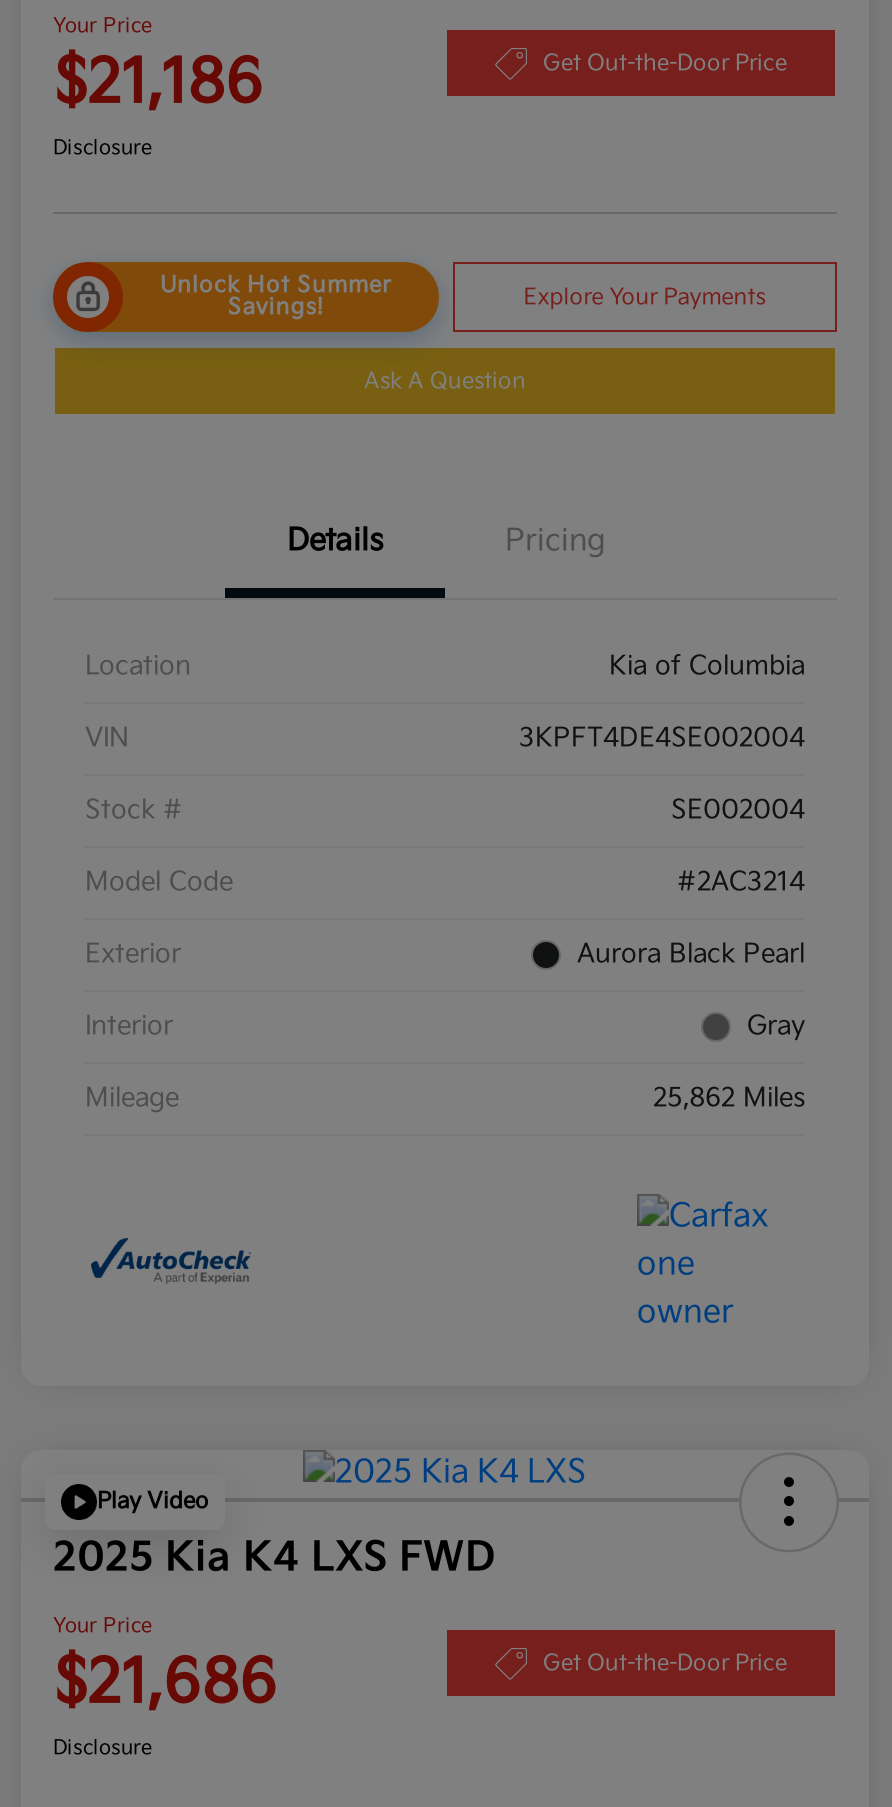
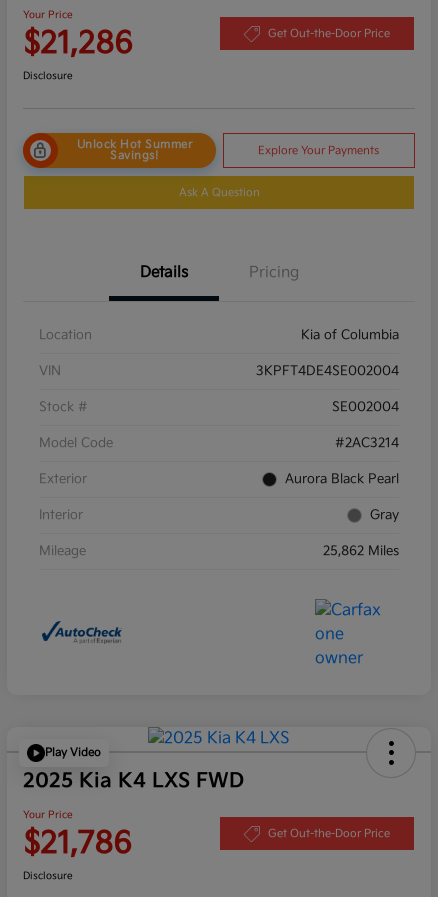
- $21,186
+ $21,286

- $21,686
+ $21,786
